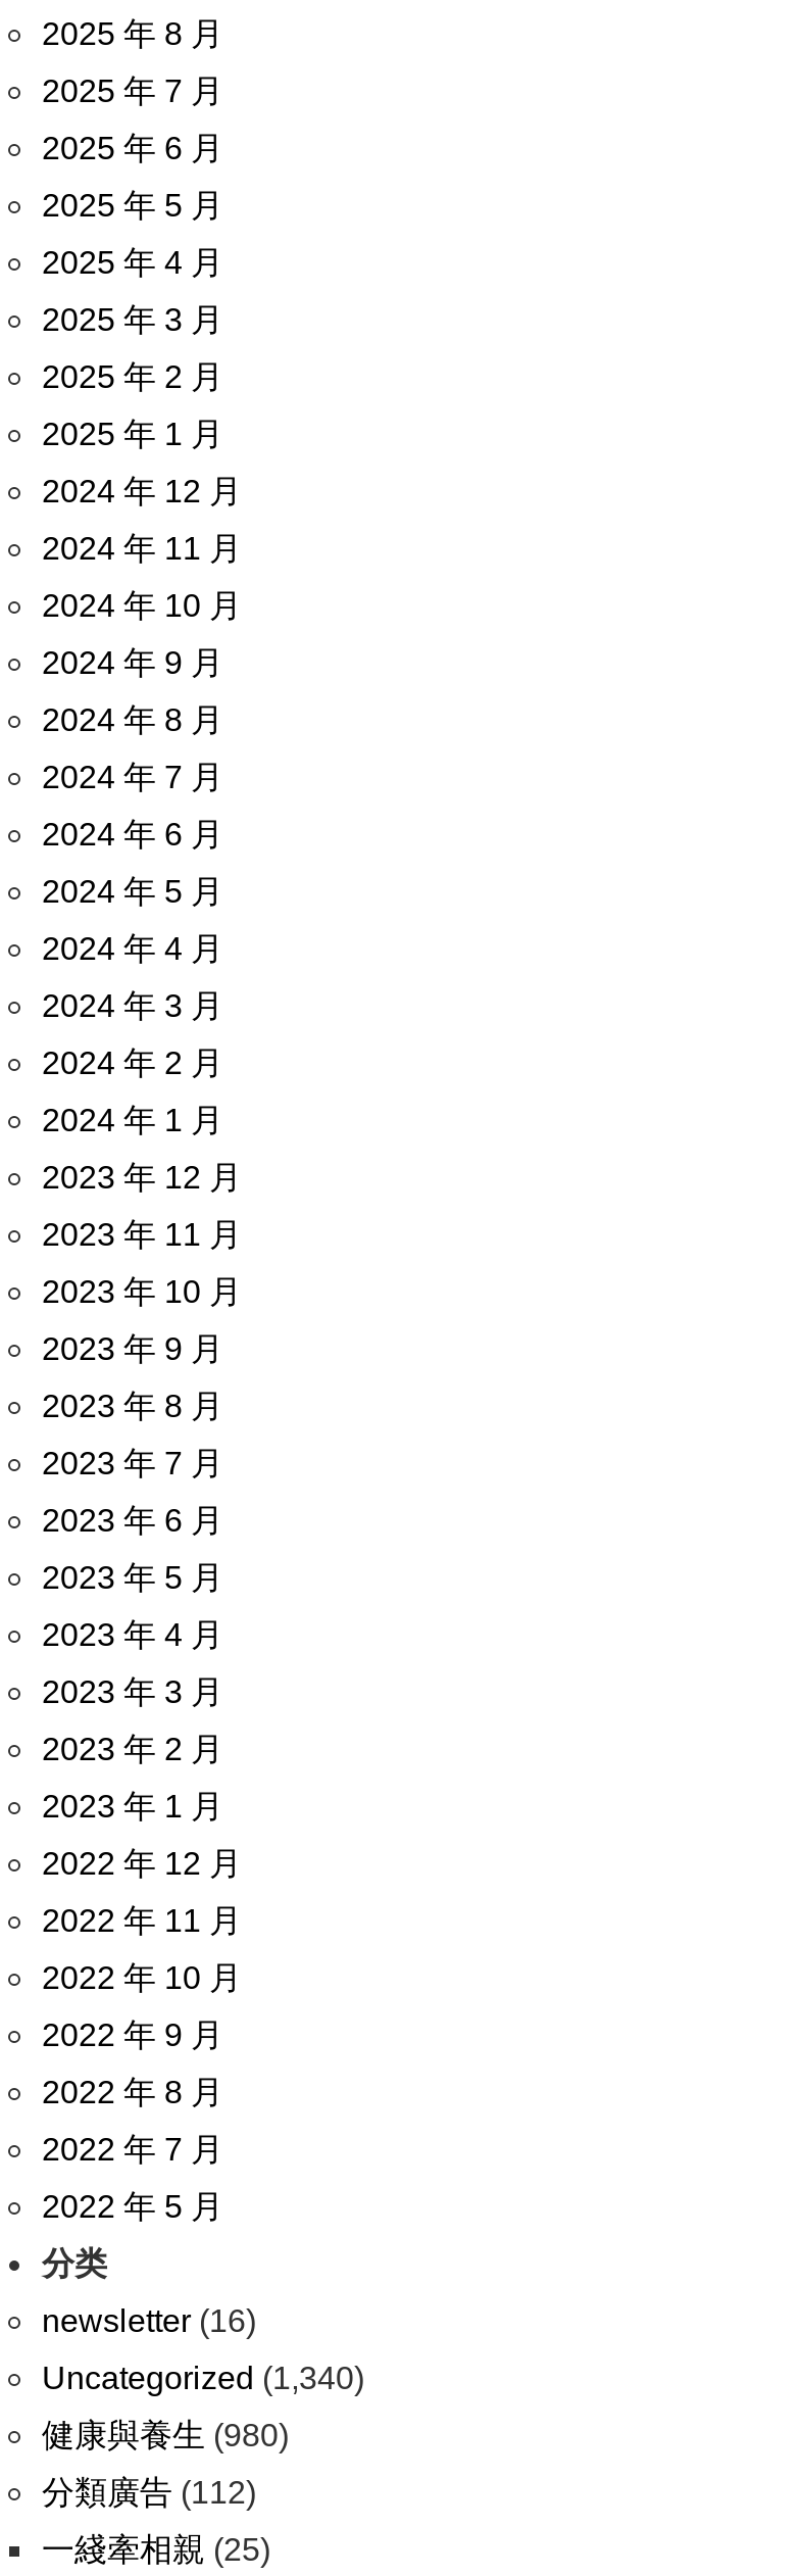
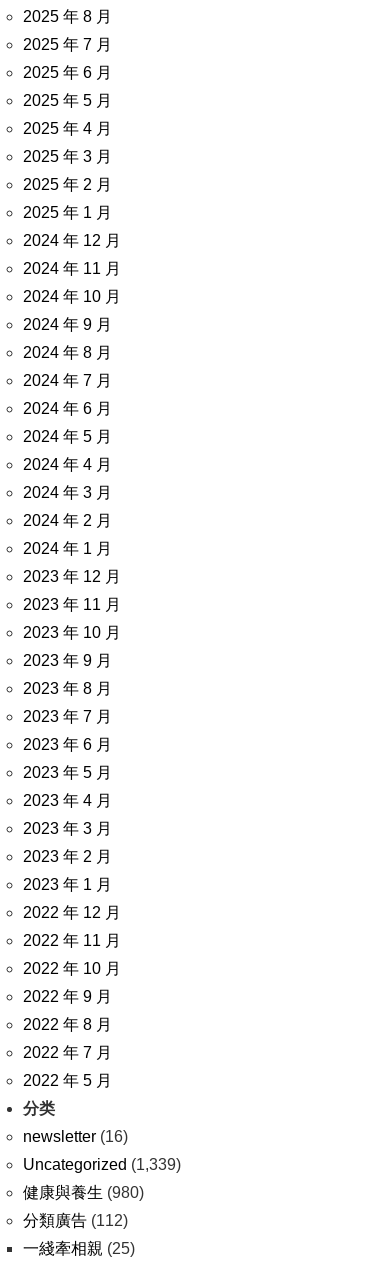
- Uncategorized (1,340)
+ Uncategorized (1,339)
